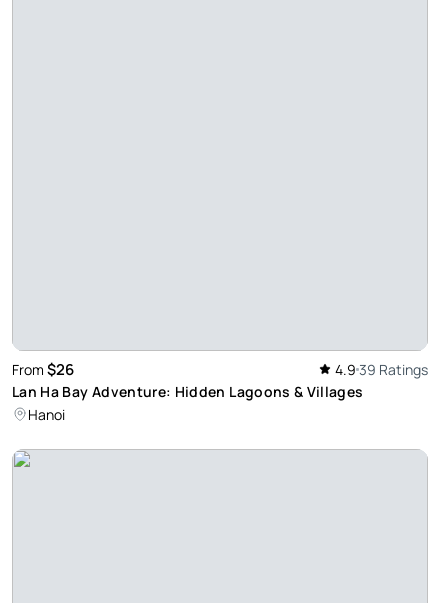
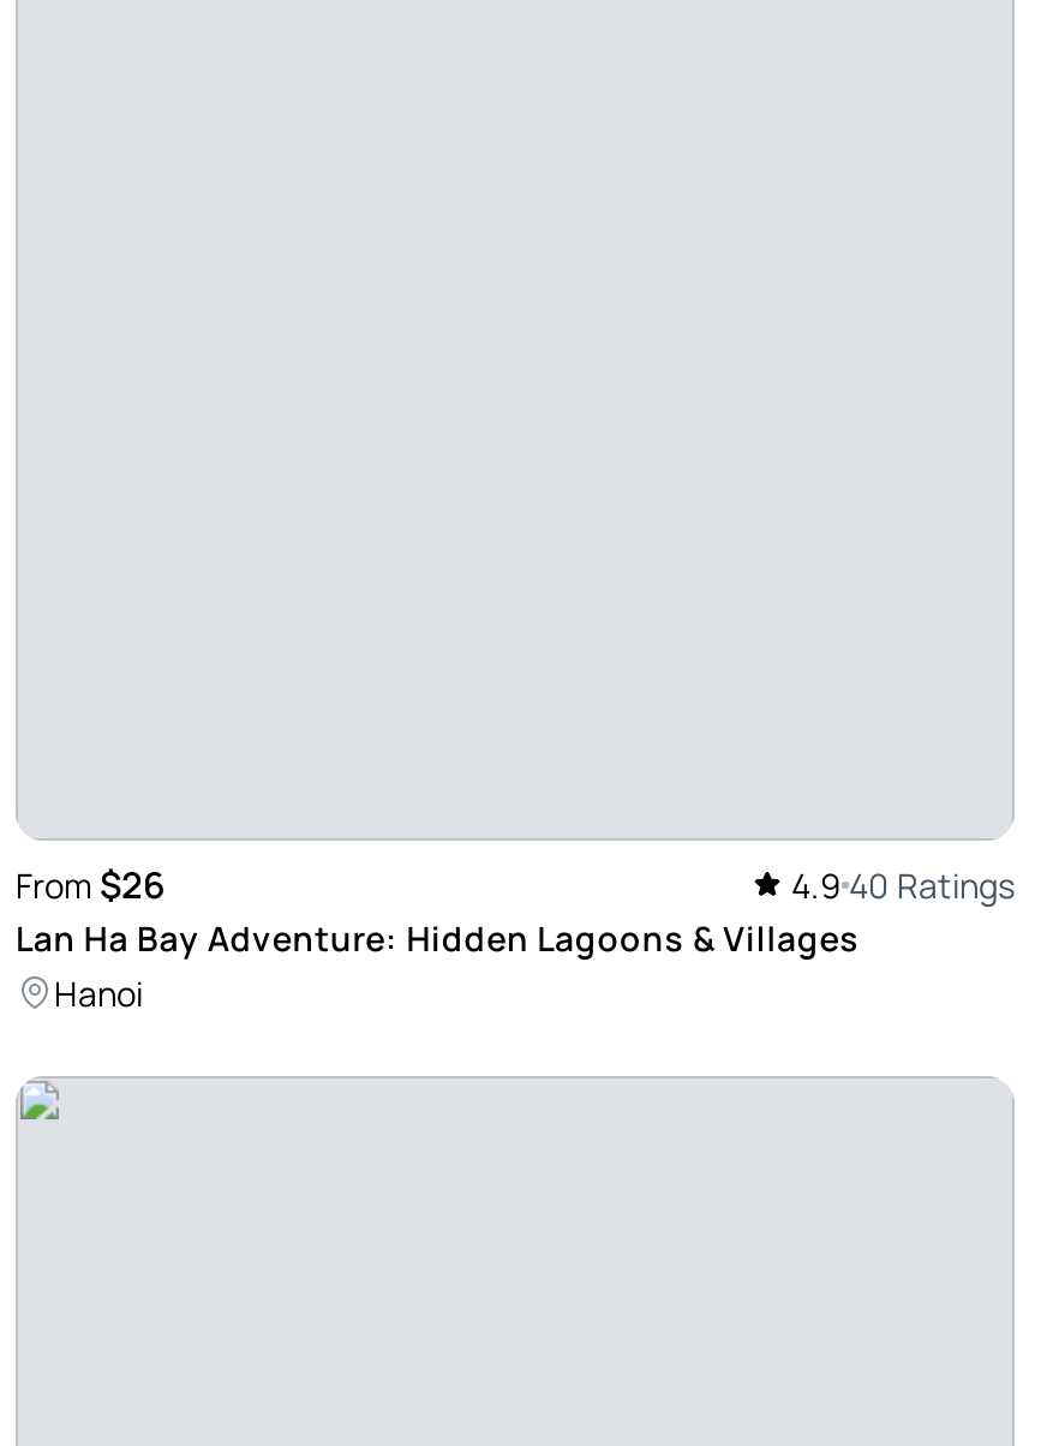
- 4.9 39 Ratings
+ 4.9 40 Ratings
